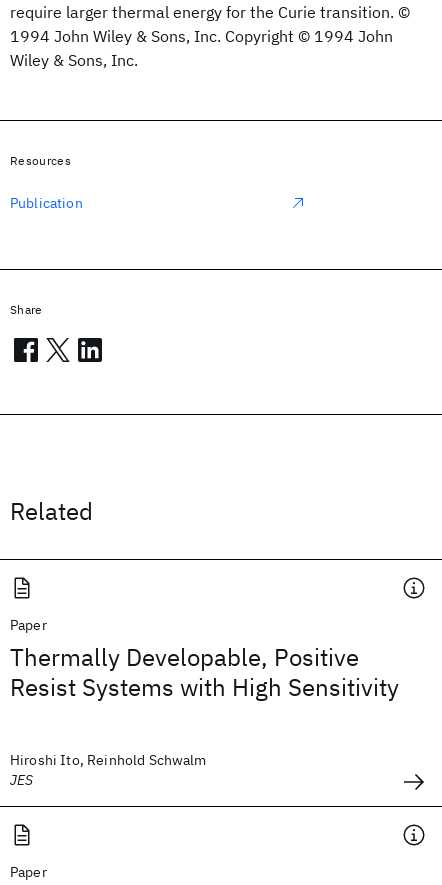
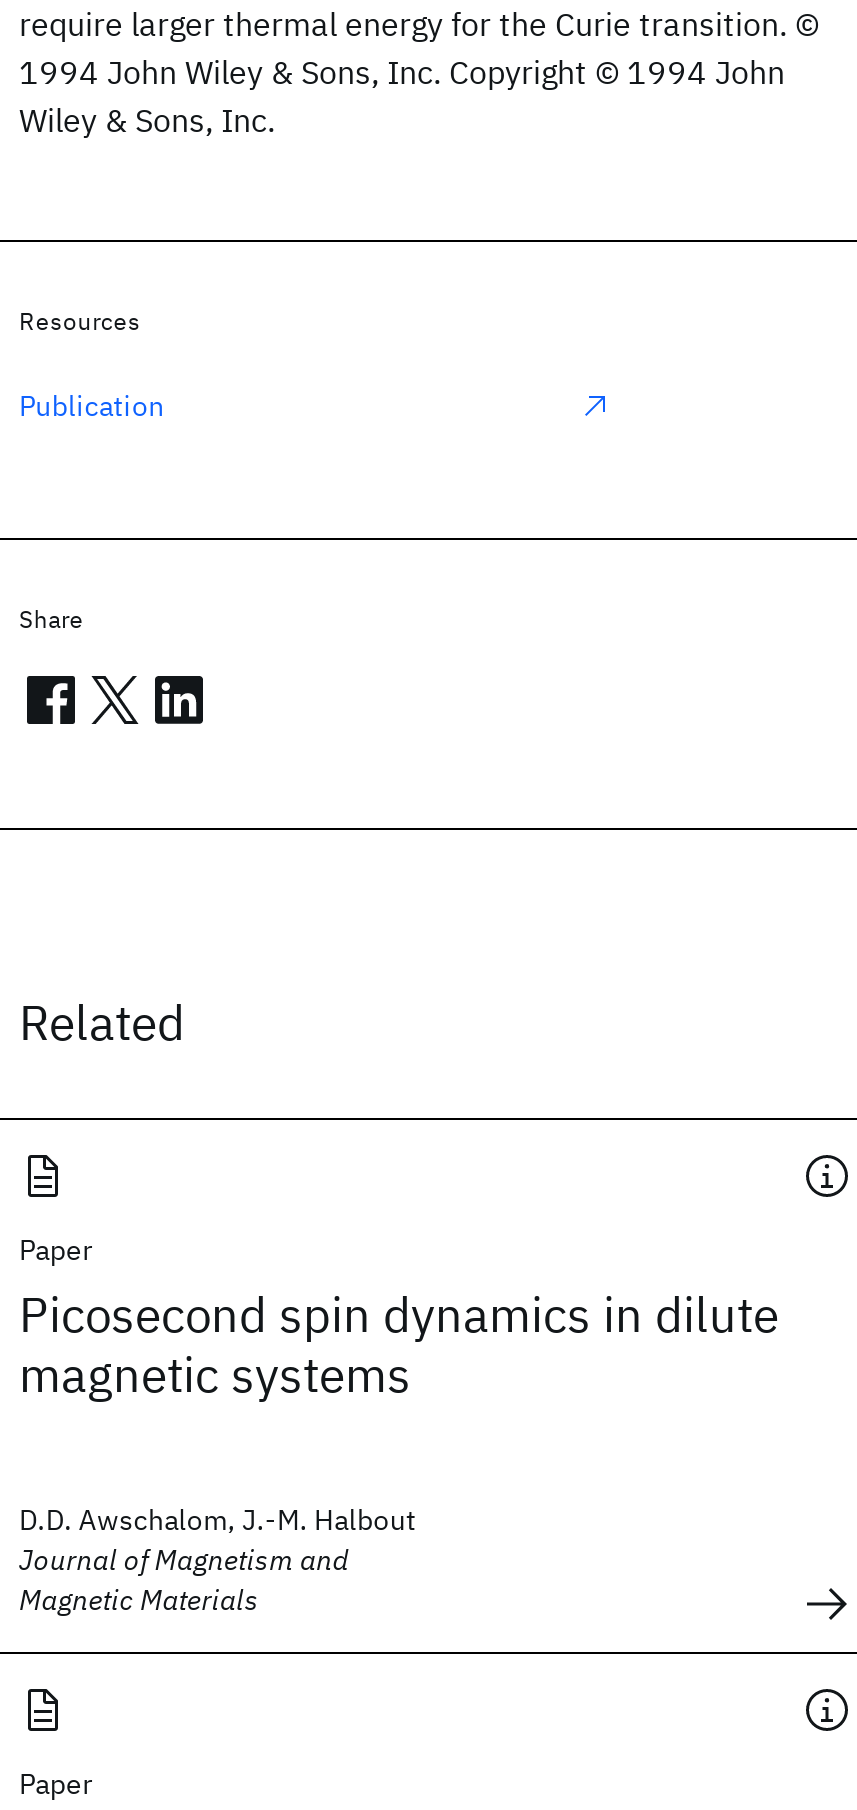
- Thermally Developable, Positive
- Resist Systems with High Sensitivity
+ Picosecond spin dynamics in dilute
+ magnetic systems

- Hiroshi Ito, Reinhold Schwalm
- JES
+ D.D. Awschalom, J.-M. Halbout
+ Journal of Magnetism and
+ Magnetic Materials
